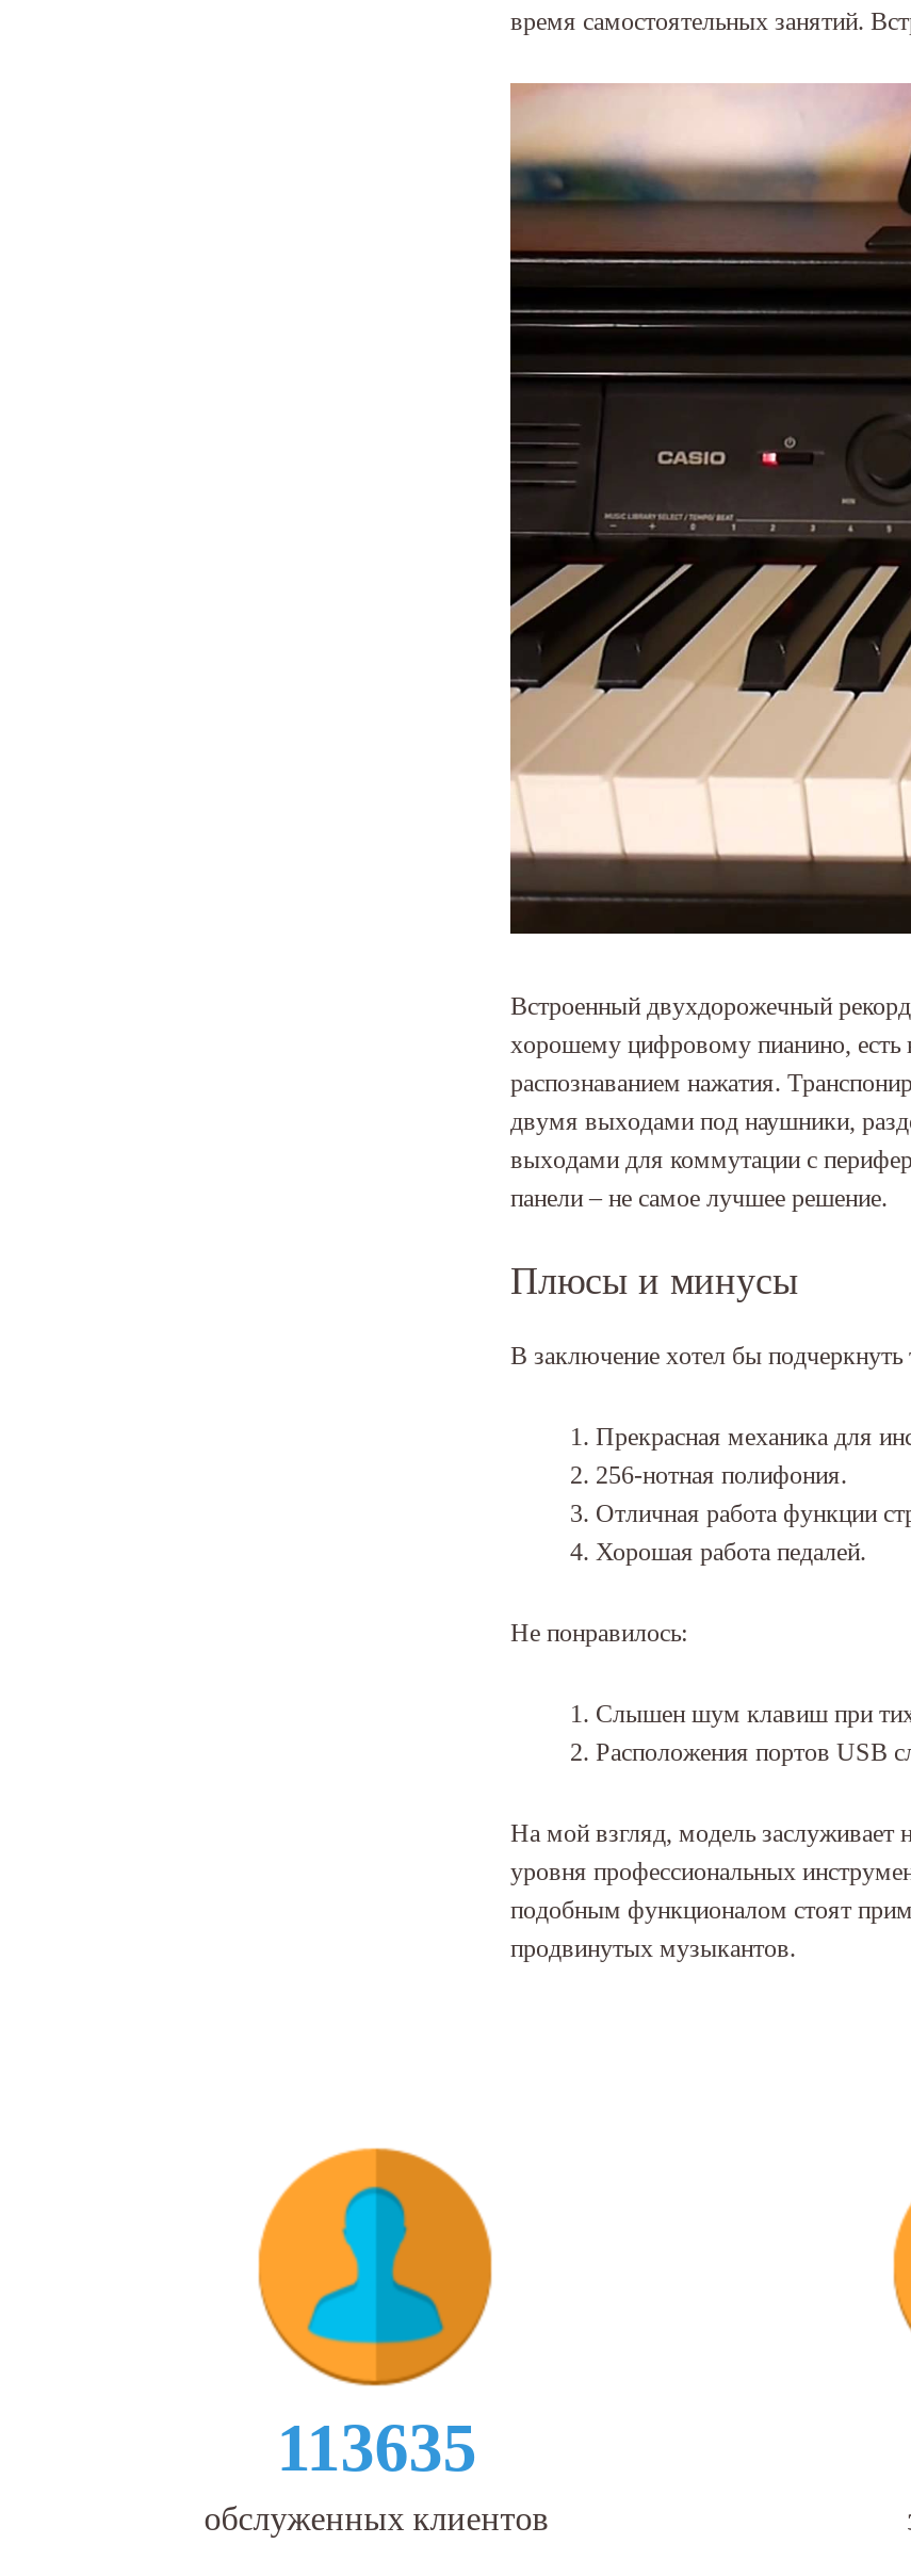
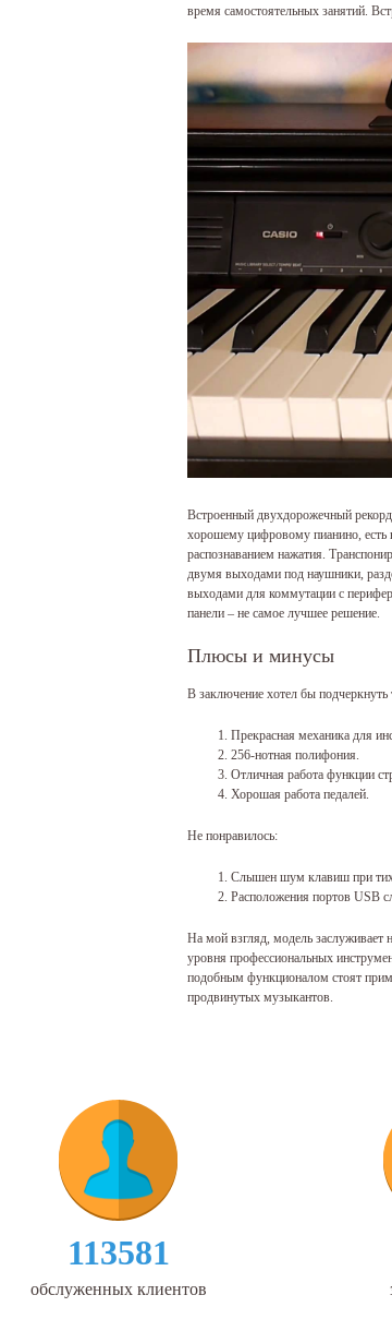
- 113635
+ 113581
